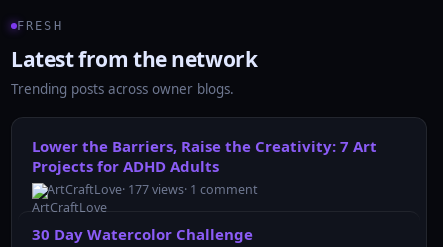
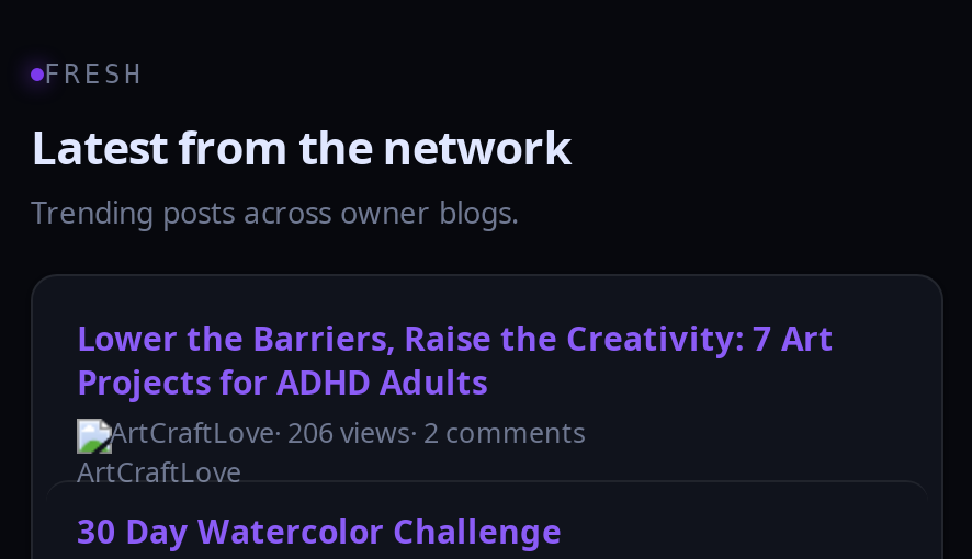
- ArtCraftLove · 177 views · 1 comment
+ ArtCraftLove · 206 views · 2 comments
